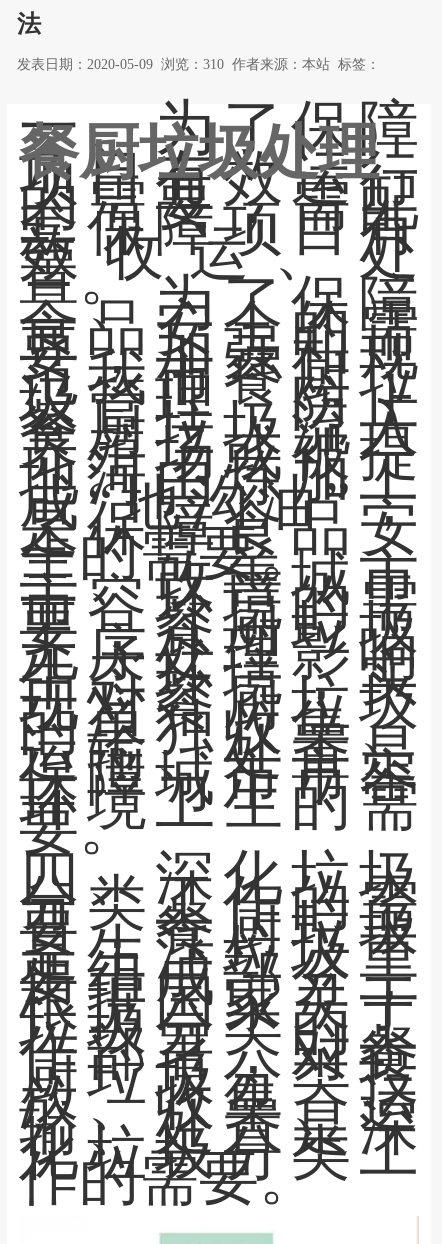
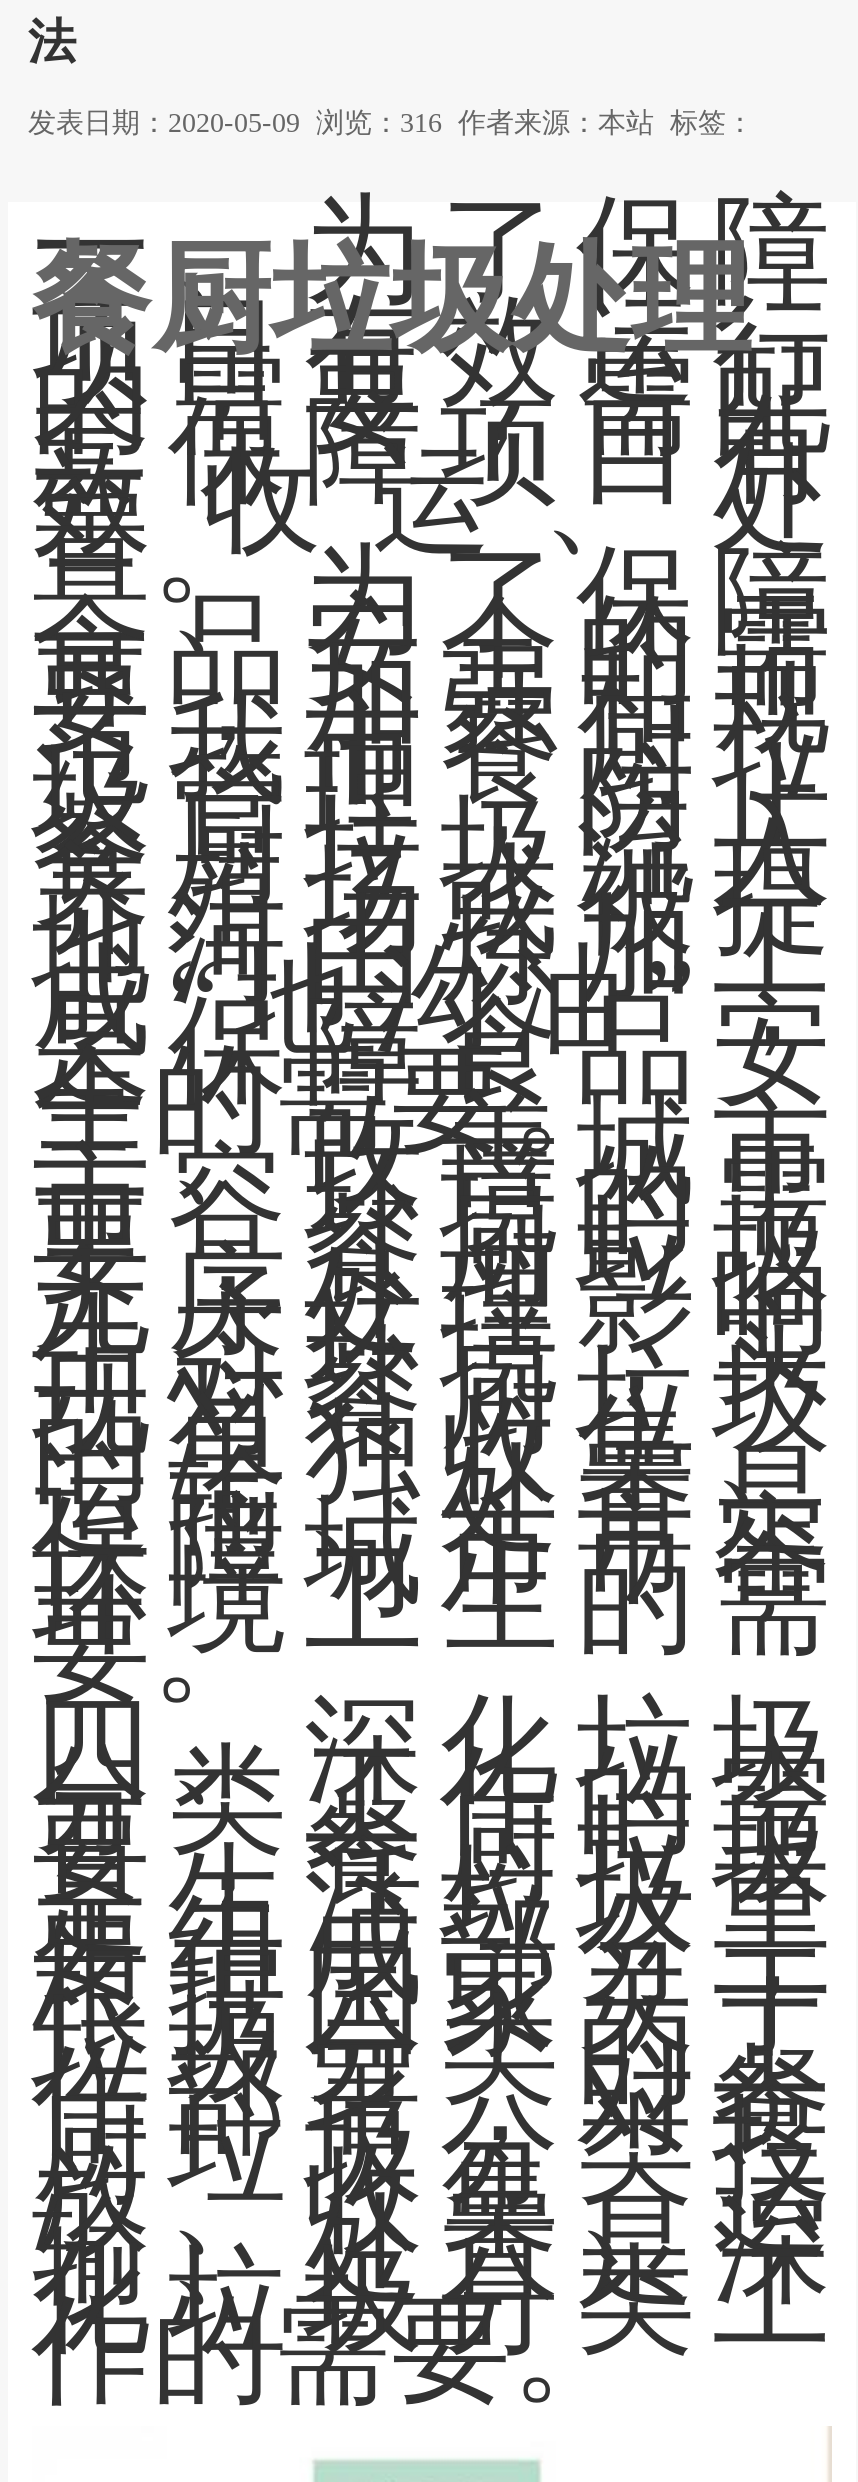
- 发表日期：2020-05-09 浏览：310 作者来源：本站 标签：
+ 发表日期：2020-05-09 浏览：316 作者来源：本站 标签：
